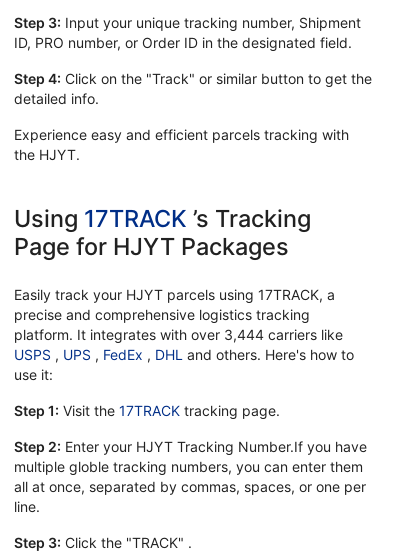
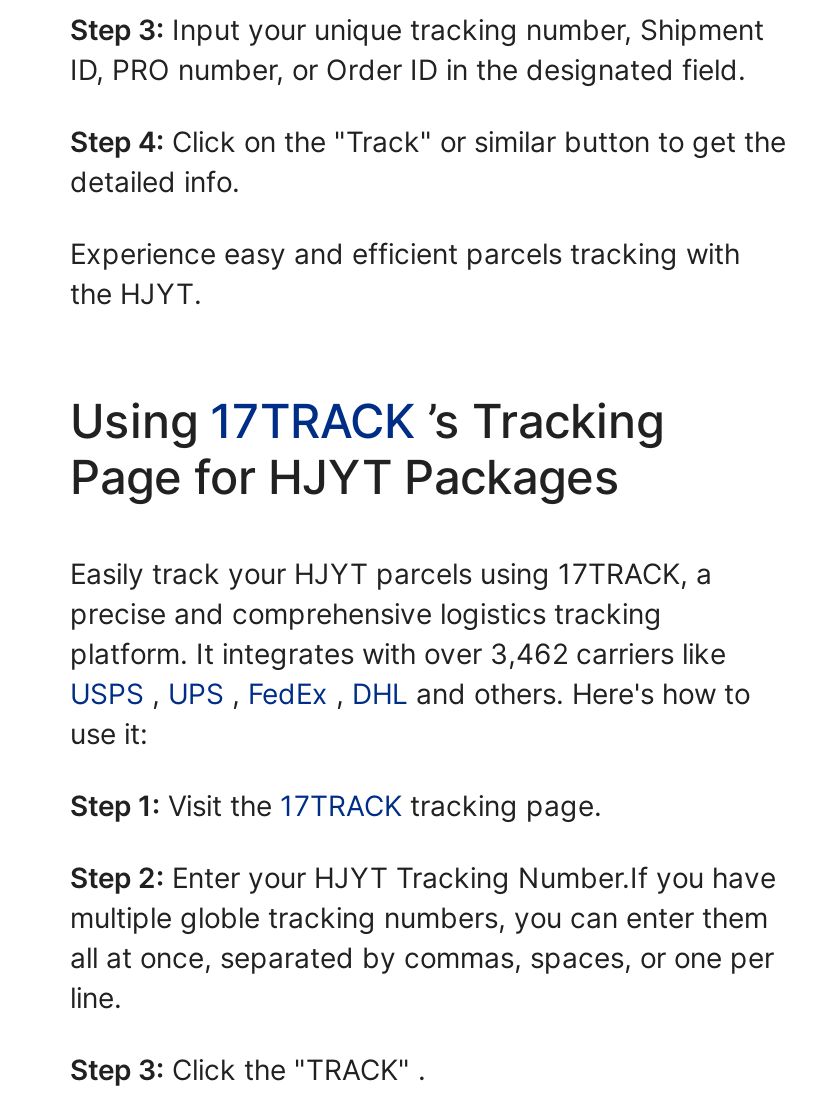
- platform. It integrates with over 3,444 carriers like
+ platform. It integrates with over 3,462 carriers like
